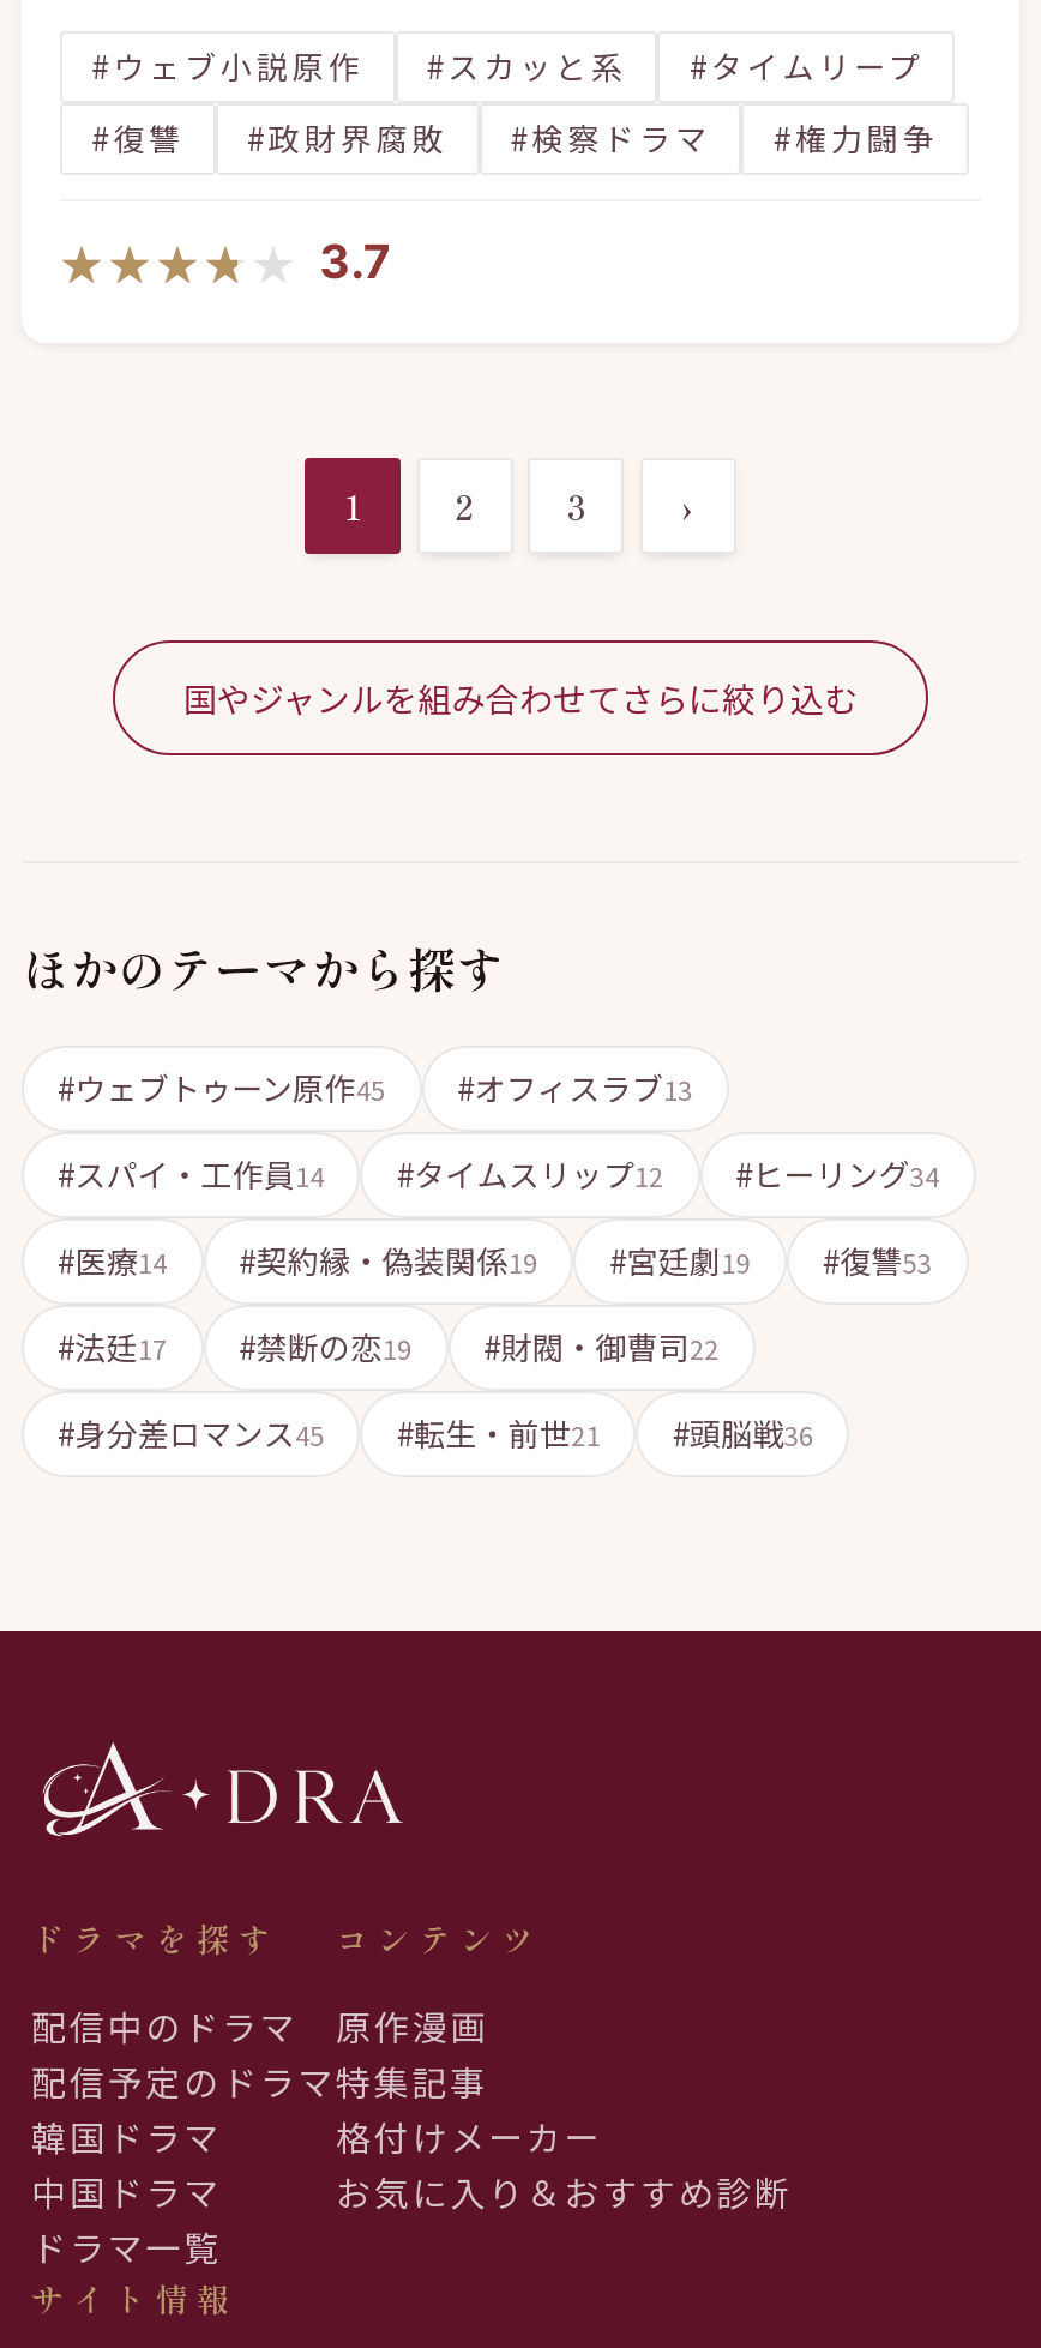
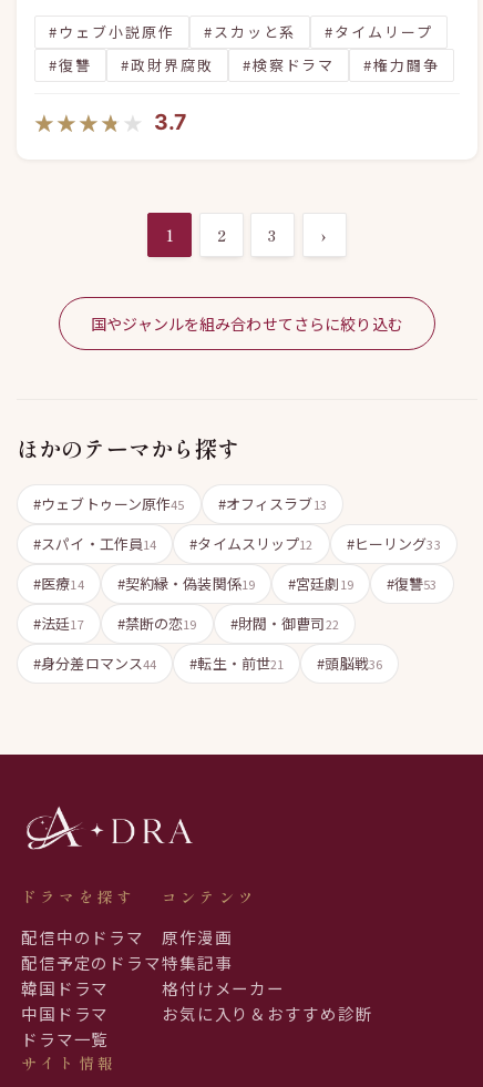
- #スパイ・工作員14 #タイムスリップ12 #ヒーリング34
+ #スパイ・工作員14 #タイムスリップ12 #ヒーリング33

- #身分差ロマンス45
+ #身分差ロマンス44
